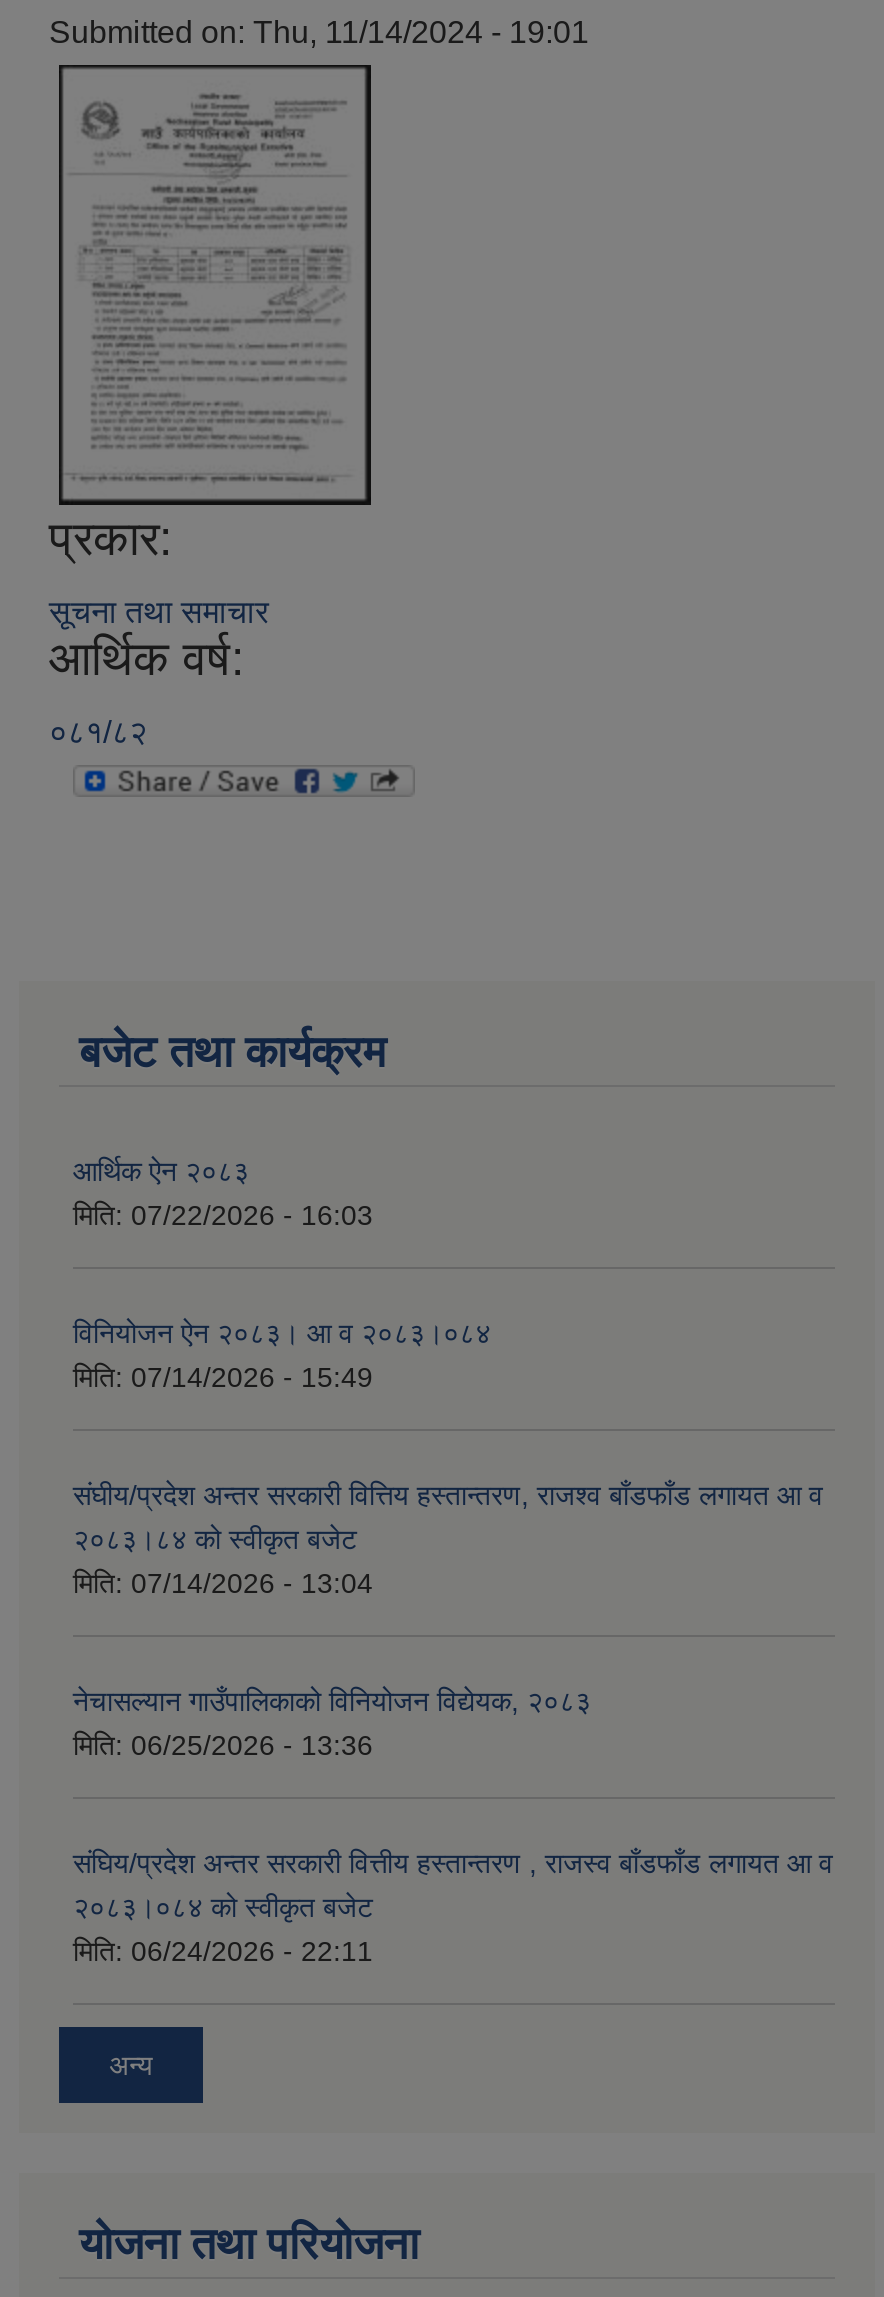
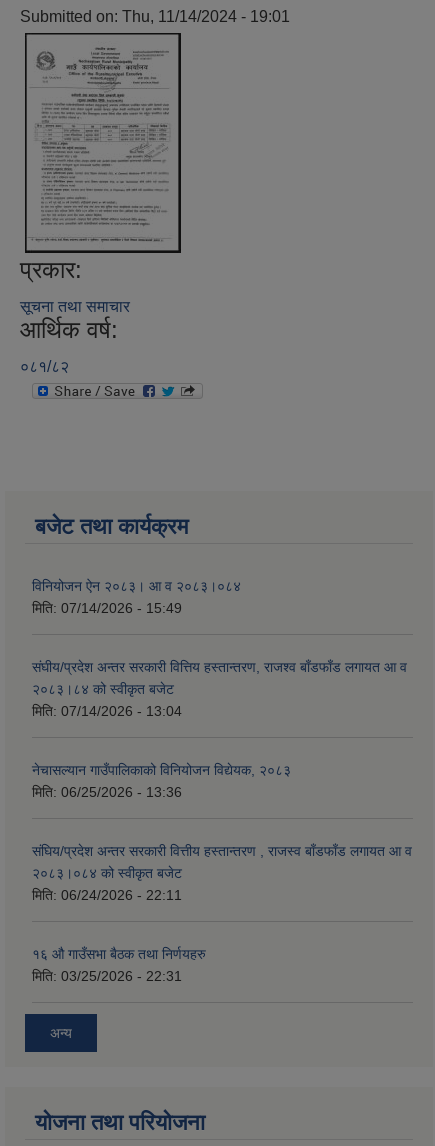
- आर्थिक ऐन २०८३
- मिति: 07/22/2026 - 16:03

moved up: विनियोजन ऐन २०८३। आ व २०८३।०८४ | मिति: 07/14/2026 - 15:49 | संघीय/प्रदेश अन्तर सरकारी वित्तिय हस्तान्तरण, राजश्व बाँडफाँड लगायत आ व | ... | २०८३।०८४ को स्वीकृत बजेट | मिति: 06/24/2026 - 22:11

+ १६ औ गाउँसभा बैठक तथा निर्णयहरु
+ मिति: 03/25/2026 - 22:31
